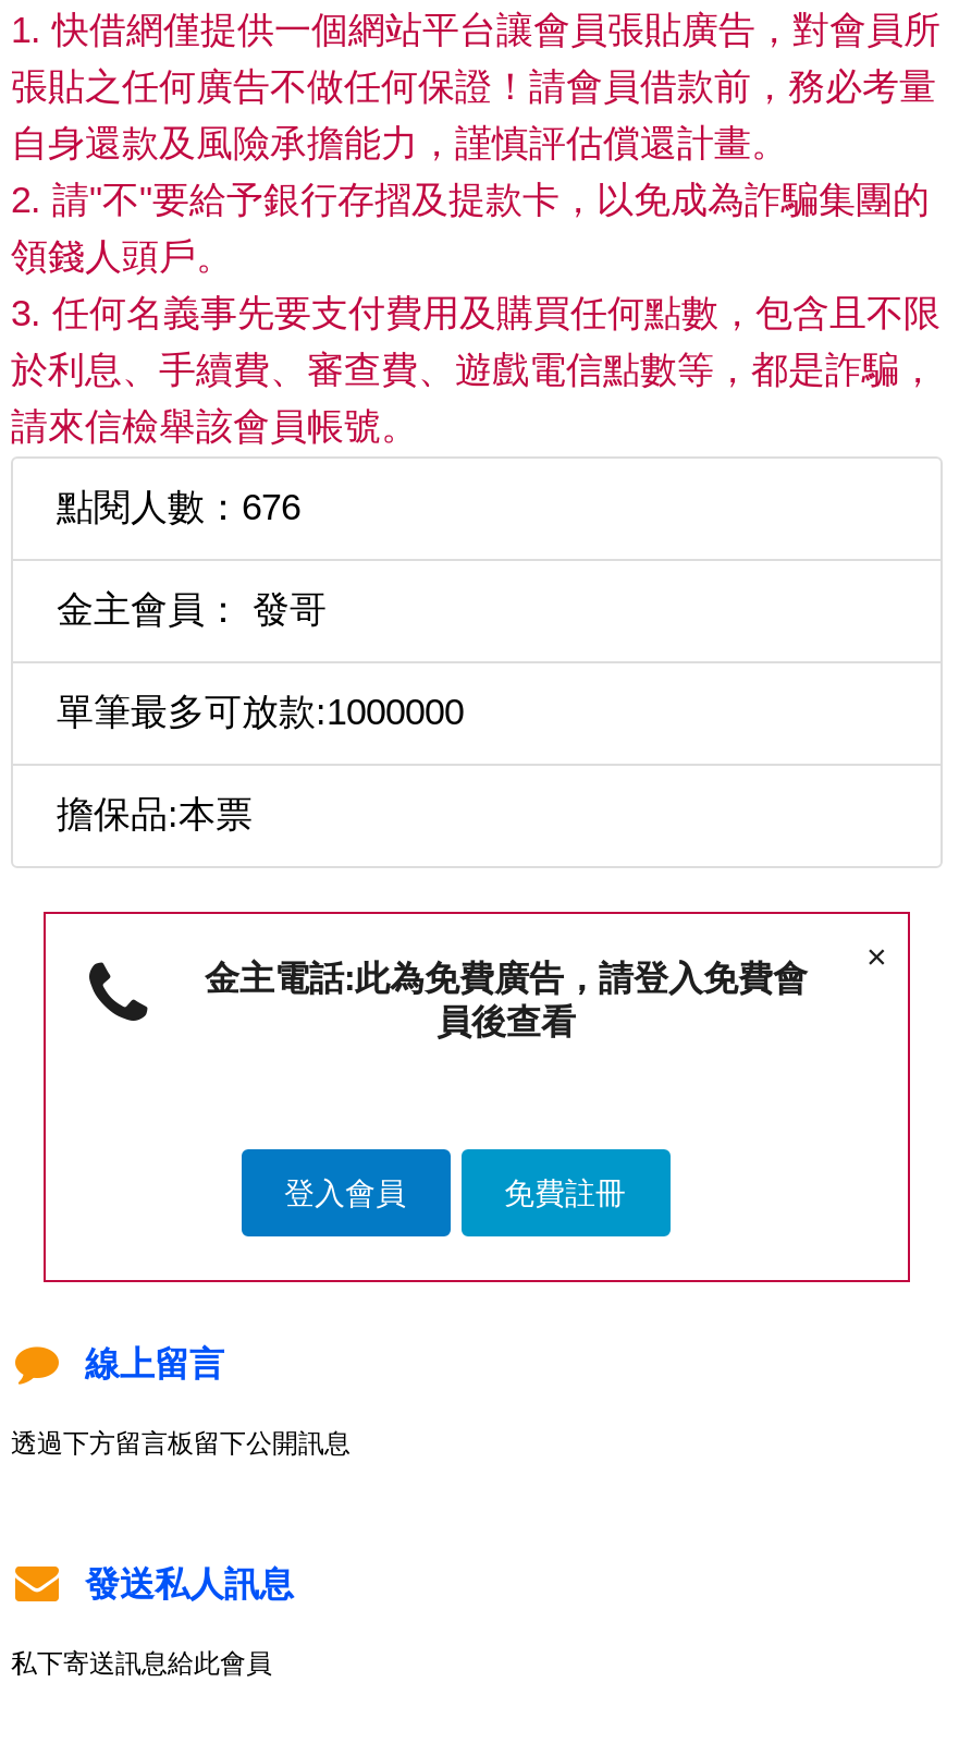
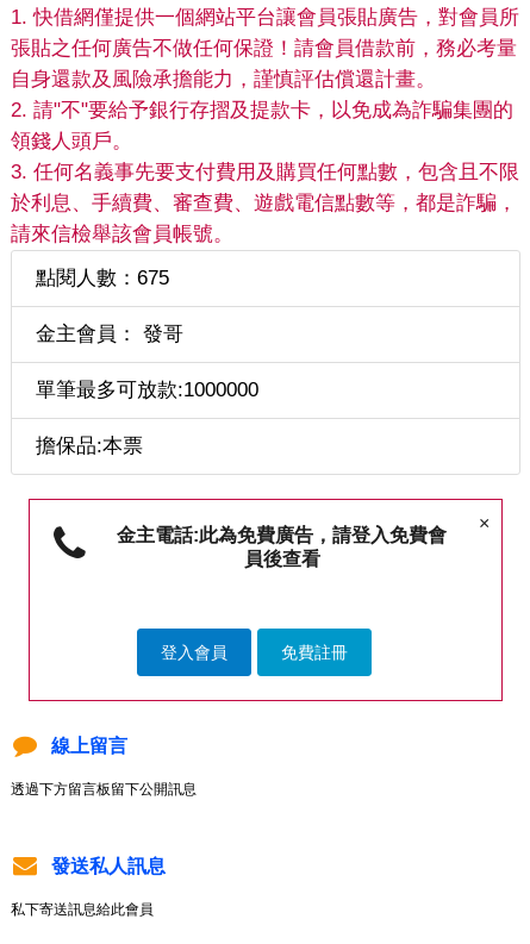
- 點閱人數：676
+ 點閱人數：675
